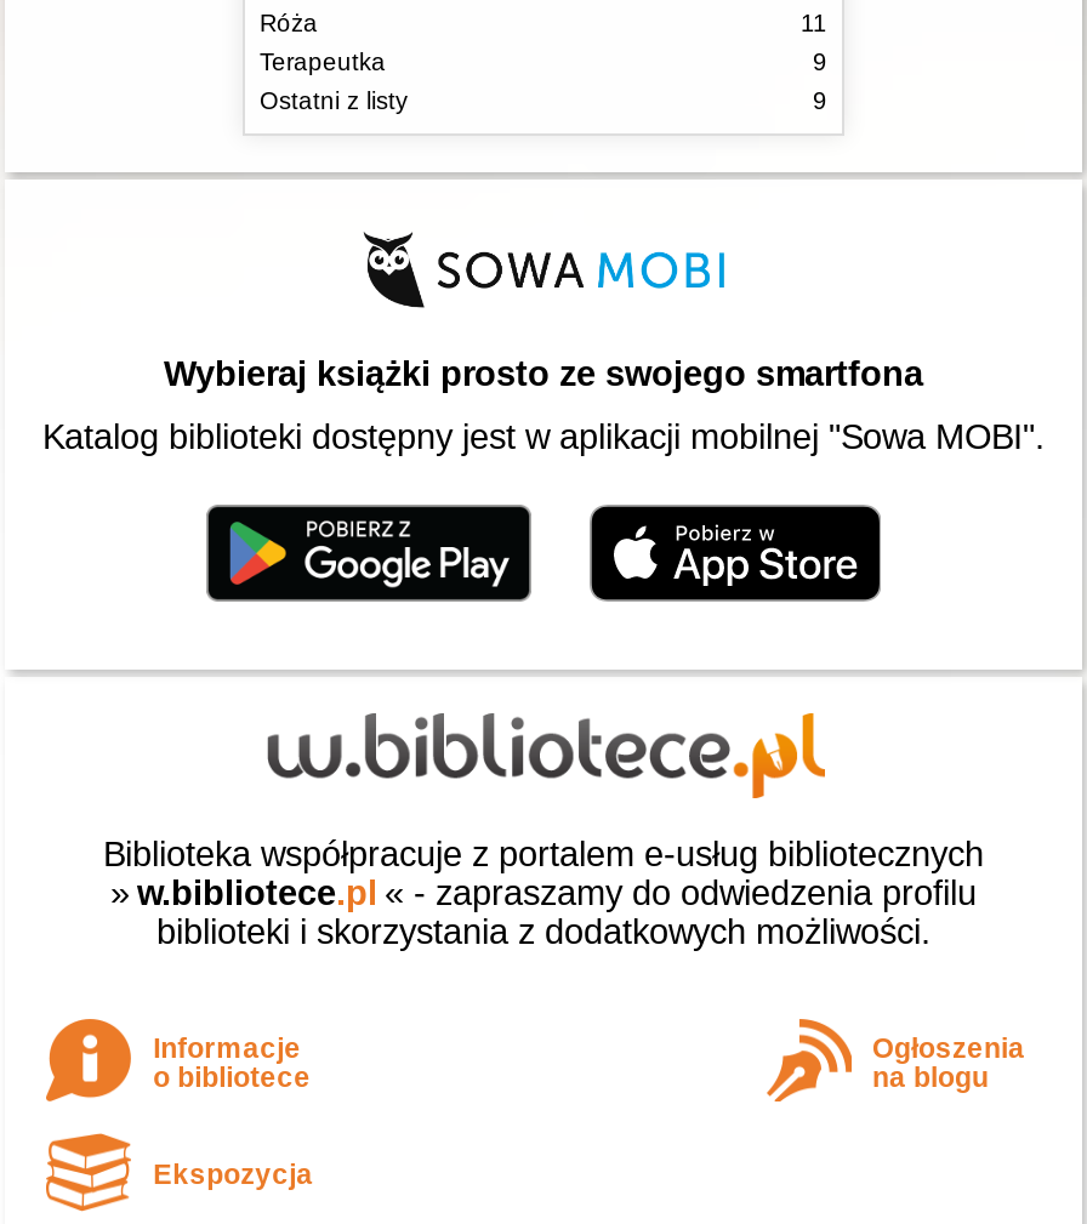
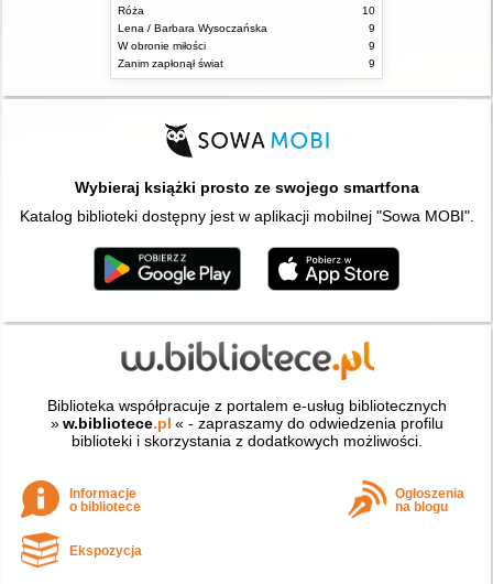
- 11
+ 10

- Terapeutka
+ Lena / Barbara Wysoczańska

- Ostatni z listy
+ W obronie miłości
+ 9
+ Zanim zapłonął świat
